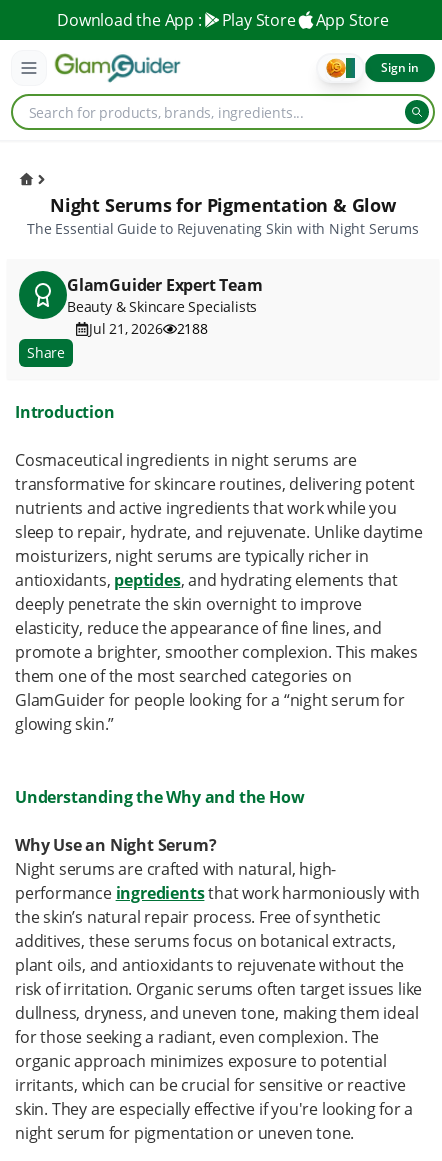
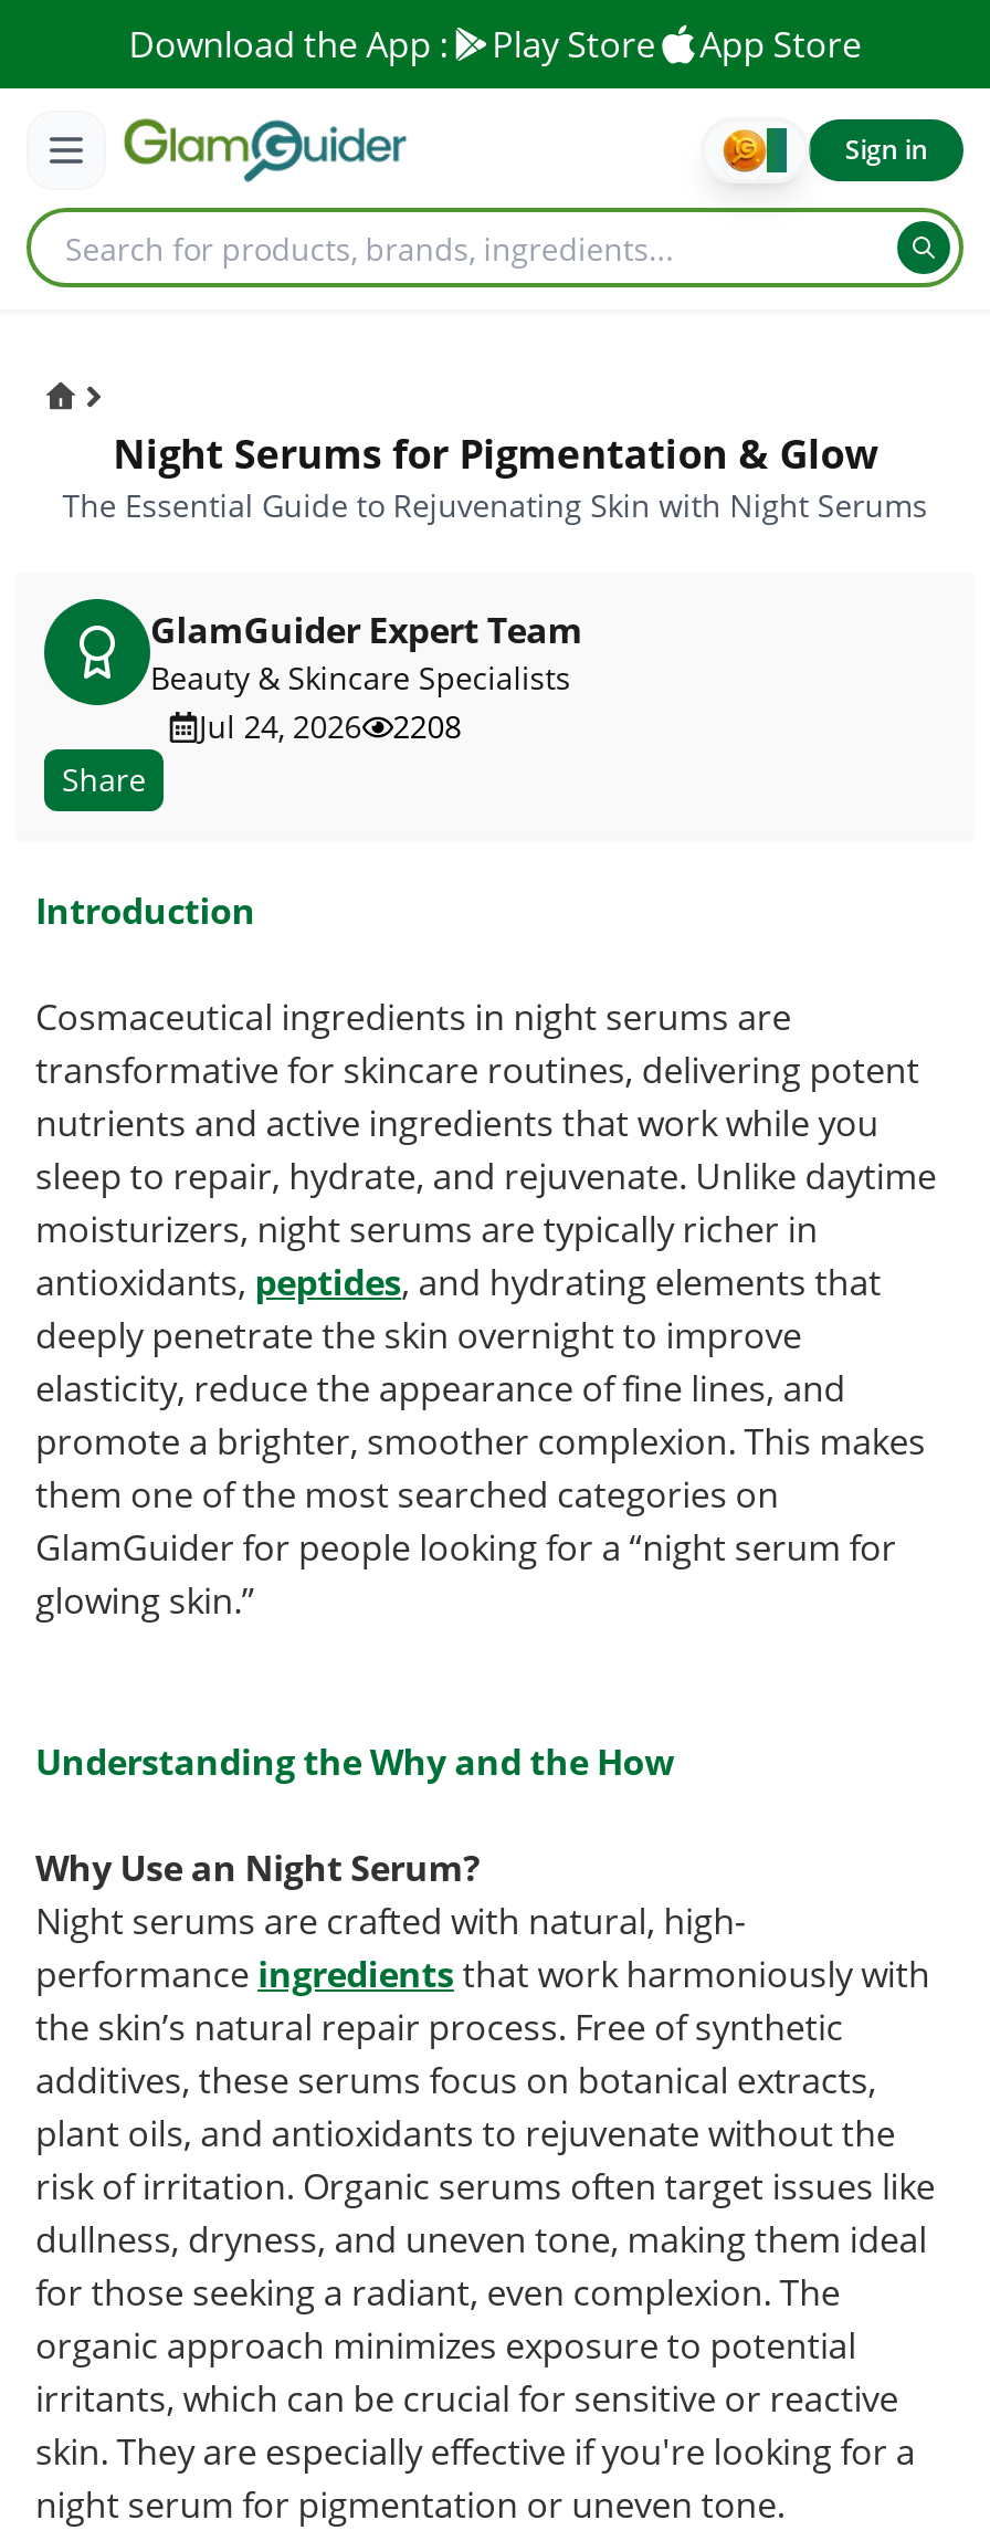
- Jul 21, 2026
+ Jul 24, 2026

- 2188
+ 2208
